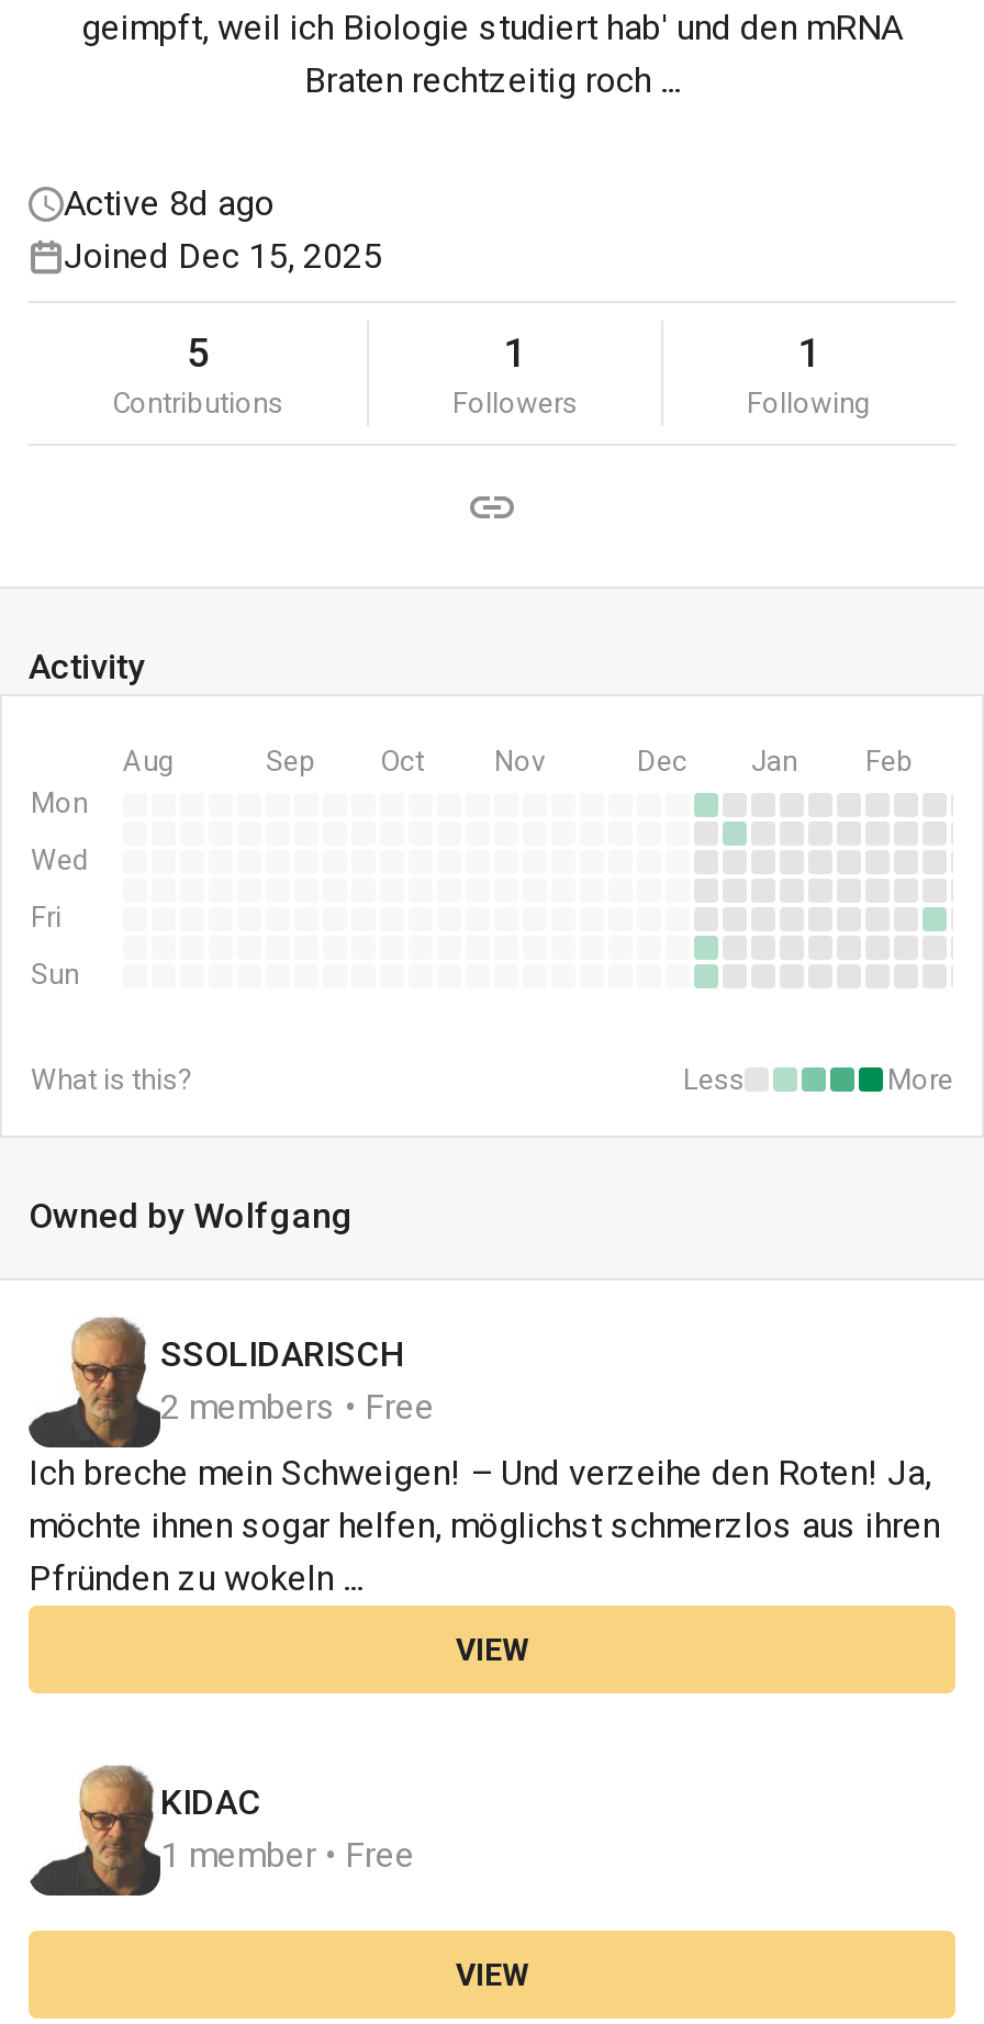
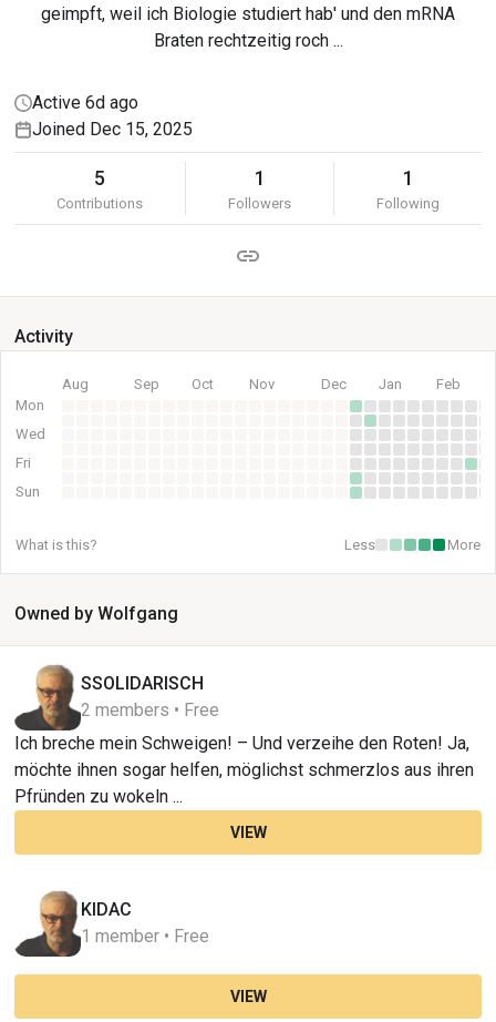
- Active 8d ago
+ Active 6d ago
